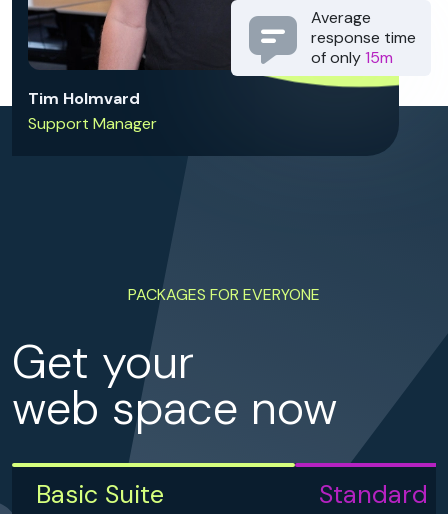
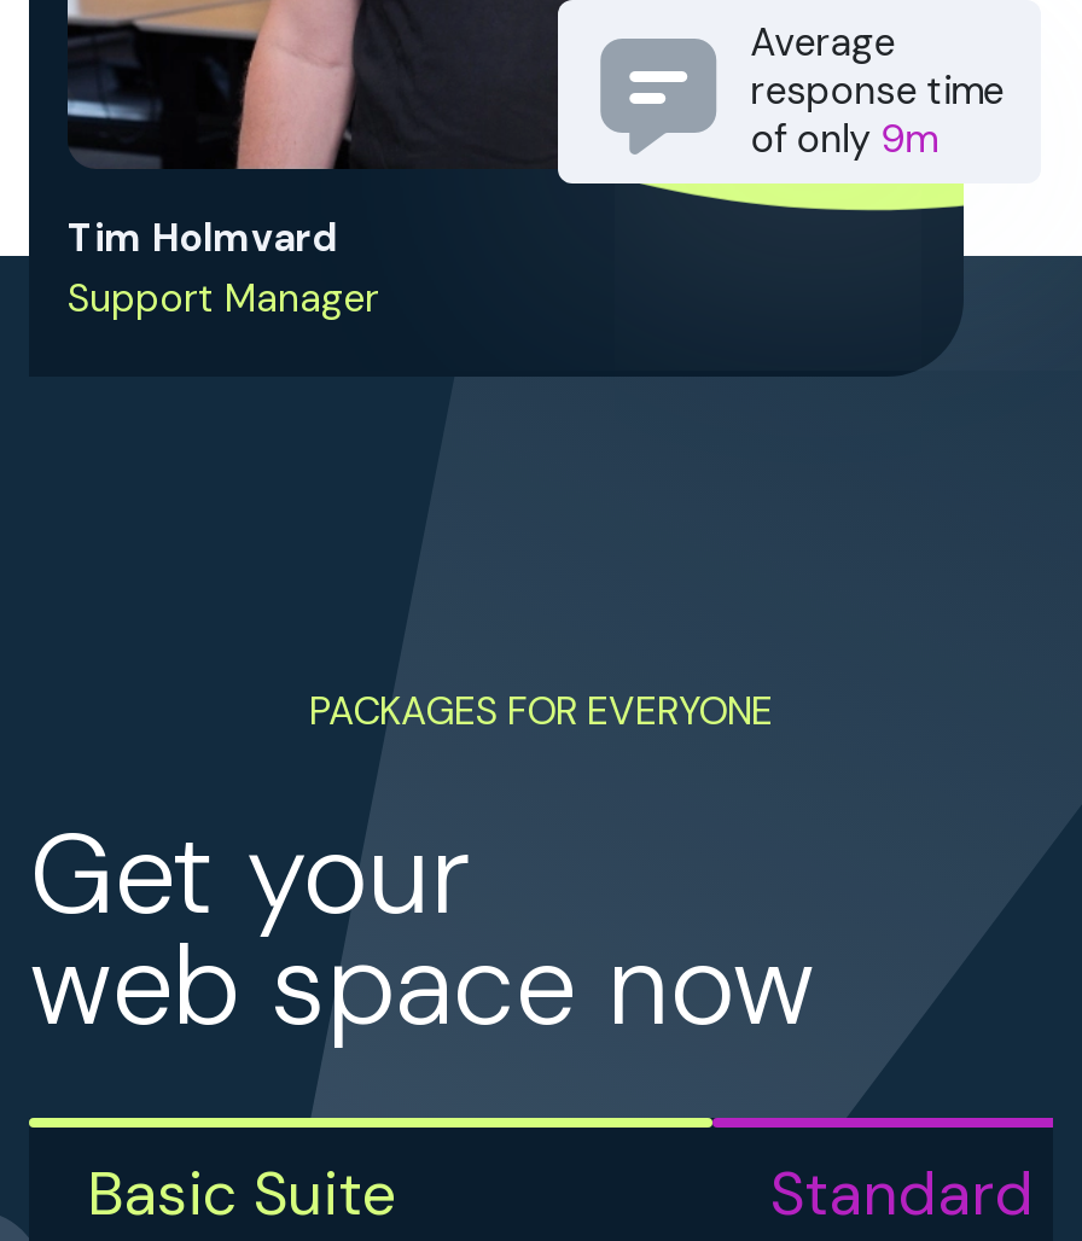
- of only 15m
+ of only 9m
